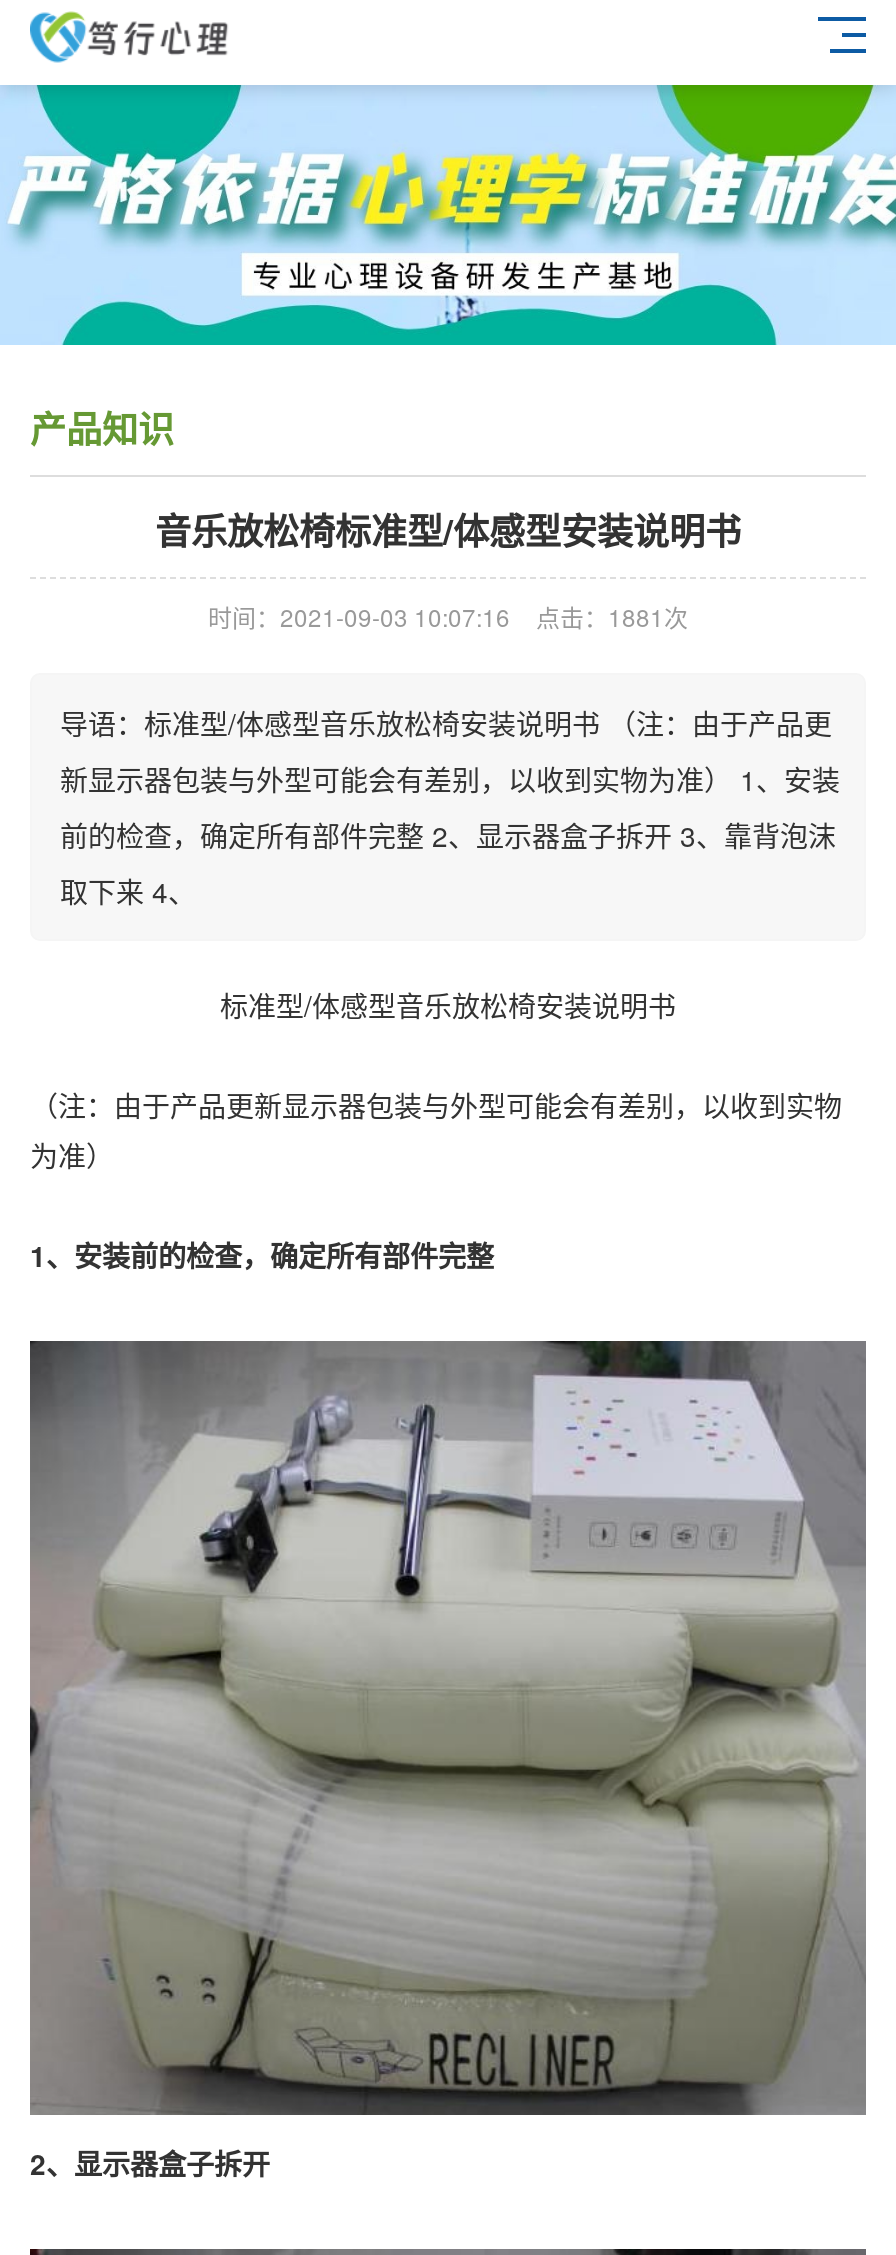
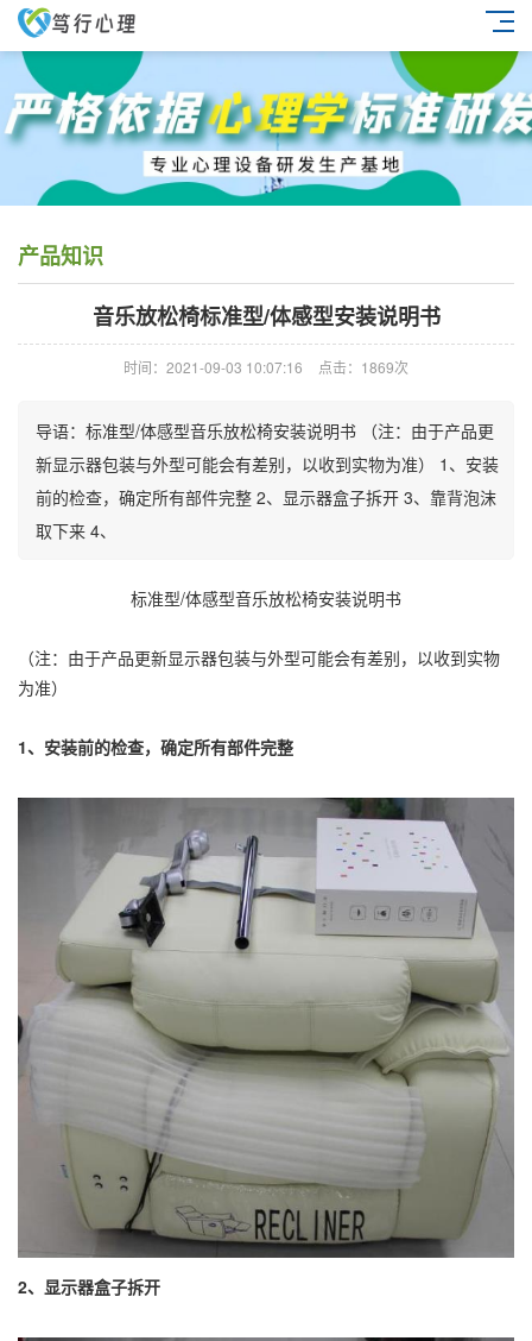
- 时间：2021-09-03 10:07:16 点击：1881次
+ 时间：2021-09-03 10:07:16 点击：1869次
